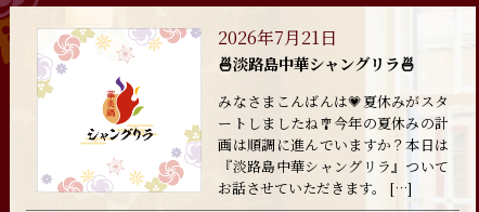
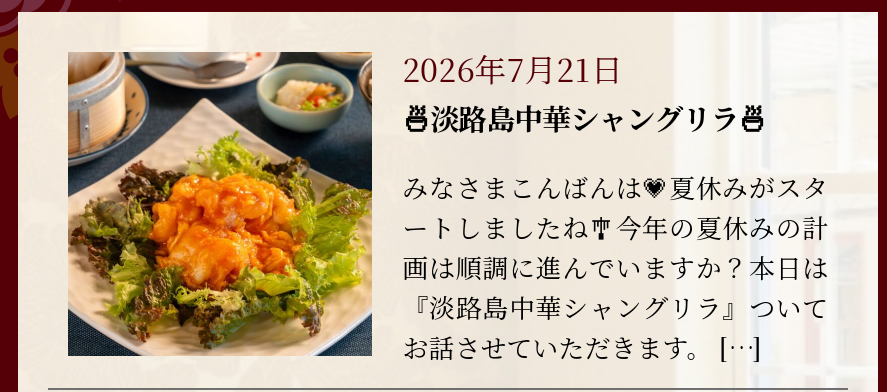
- [image]
+ [image]
